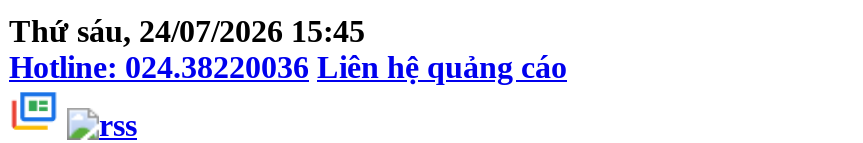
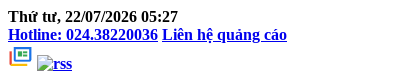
- Thứ sáu, 24/07/2026 15:45
+ Thứ tư, 22/07/2026 05:27
